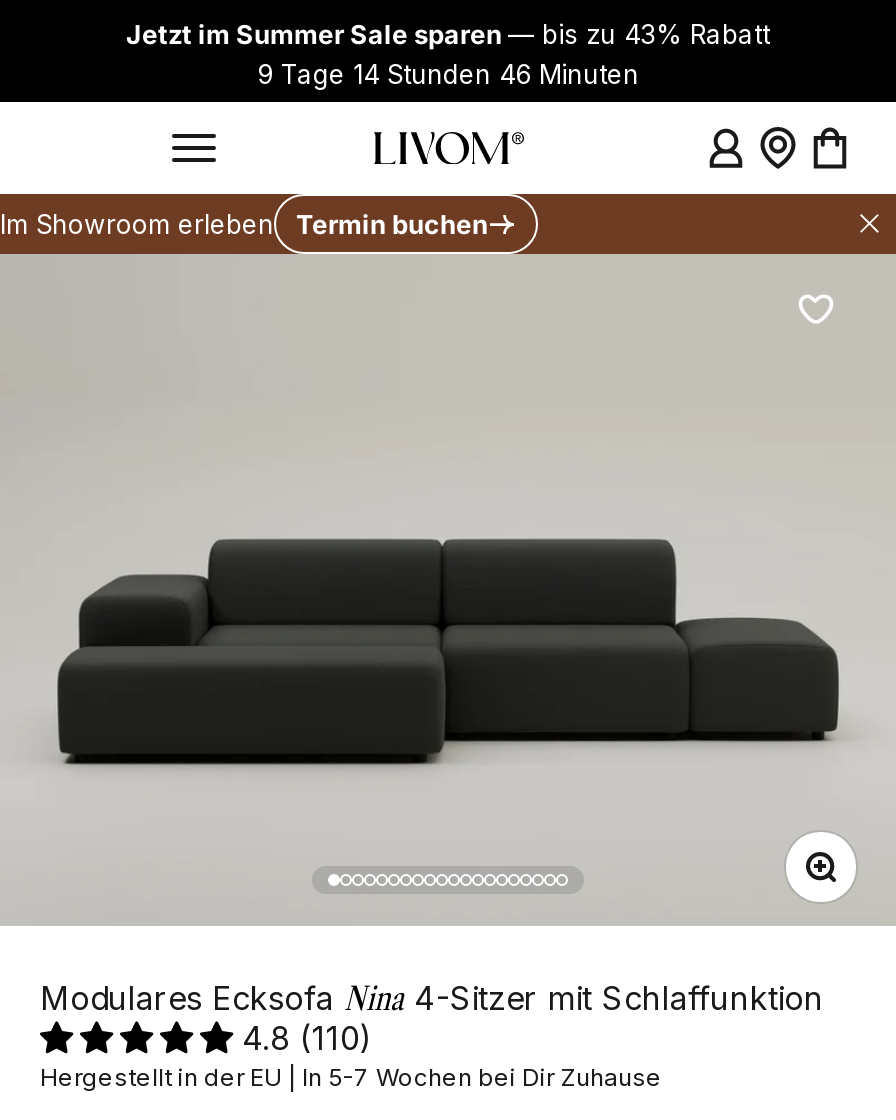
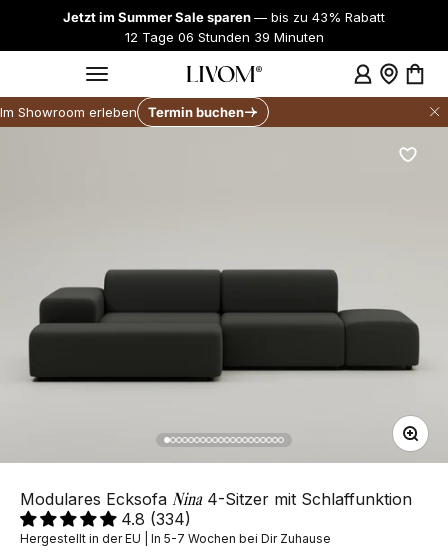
- 9 Tage 14 Stunden 46 Minuten
+ 12 Tage 06 Stunden 39 Minuten

- 4.8 (110)
+ 4.8 (334)
